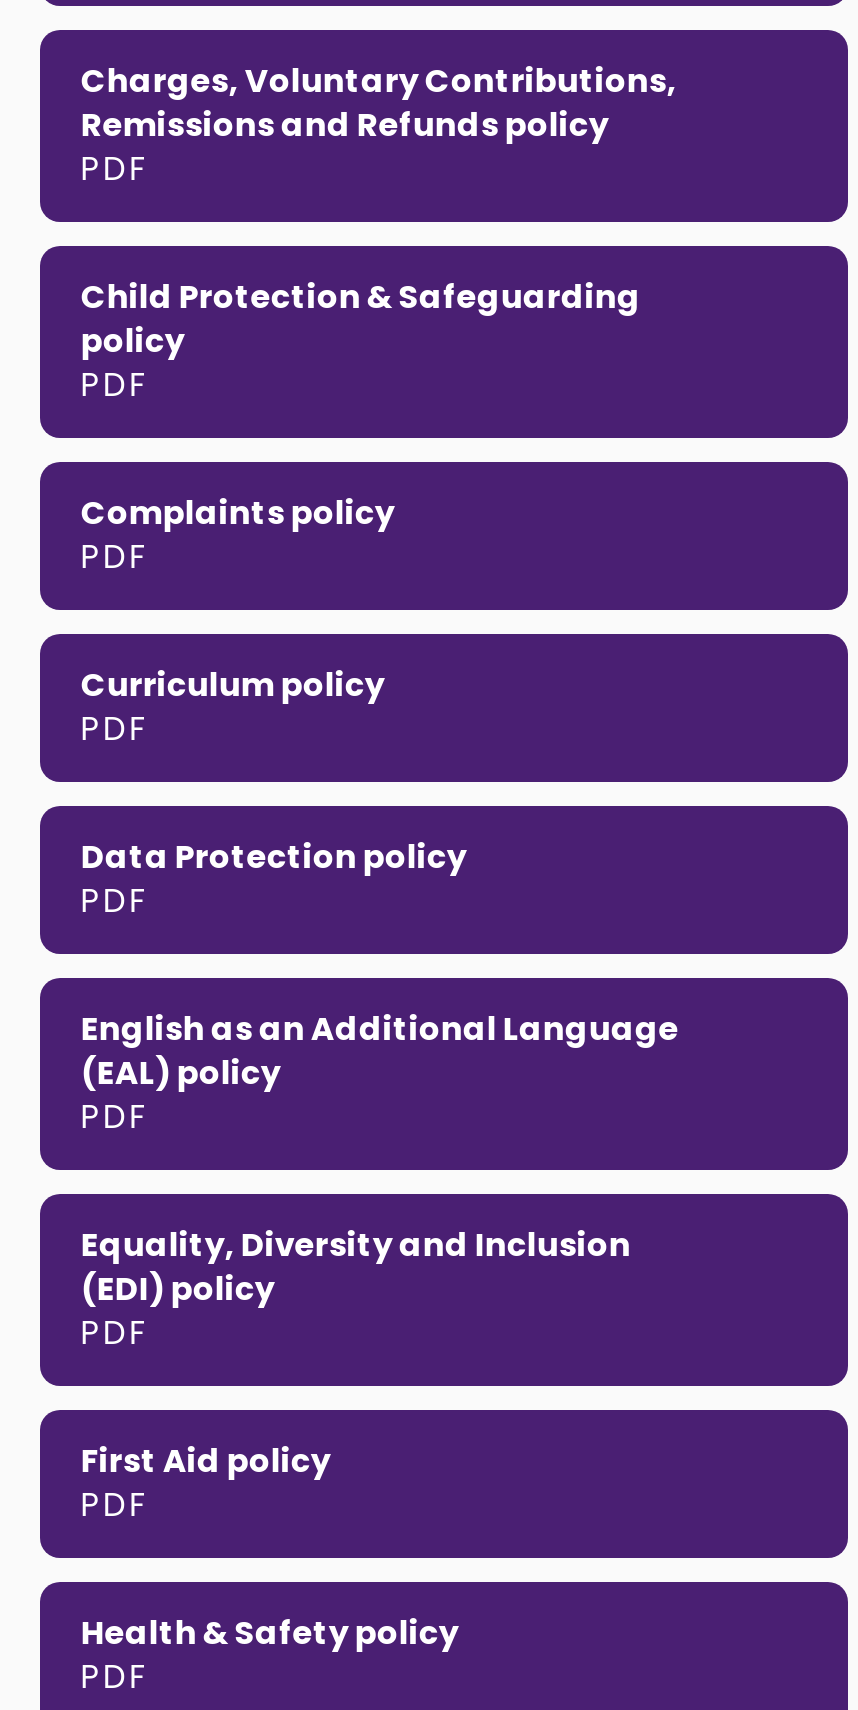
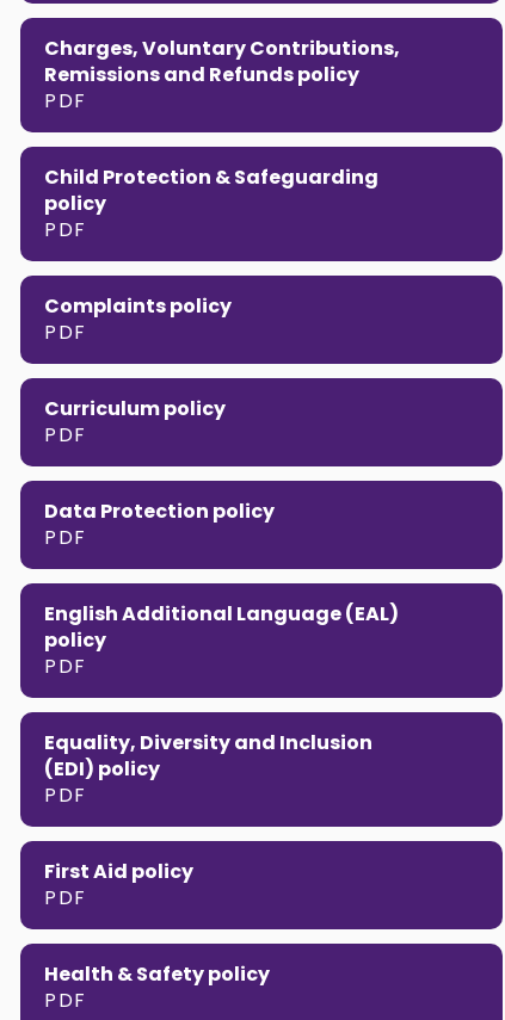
- English as an Additional Language
- (EAL) policy
+ English Additional Language (EAL)
+ policy
